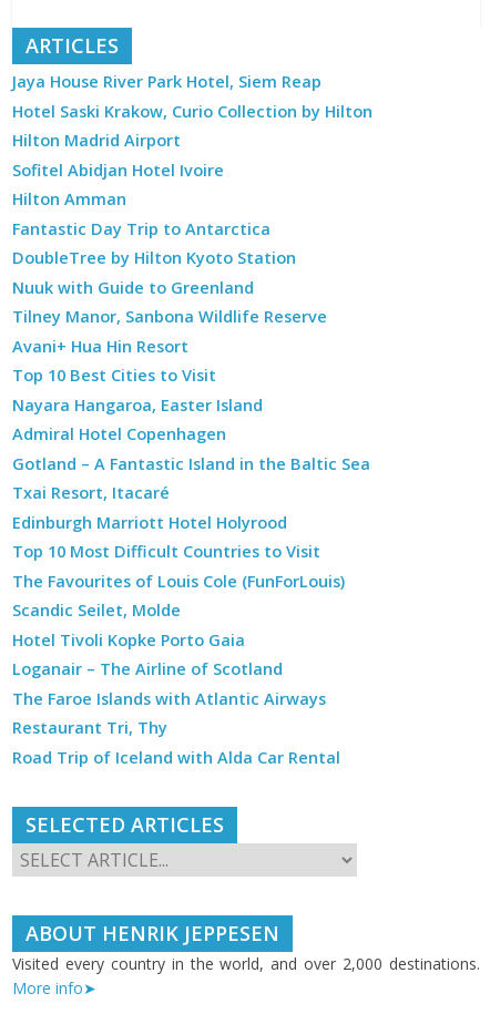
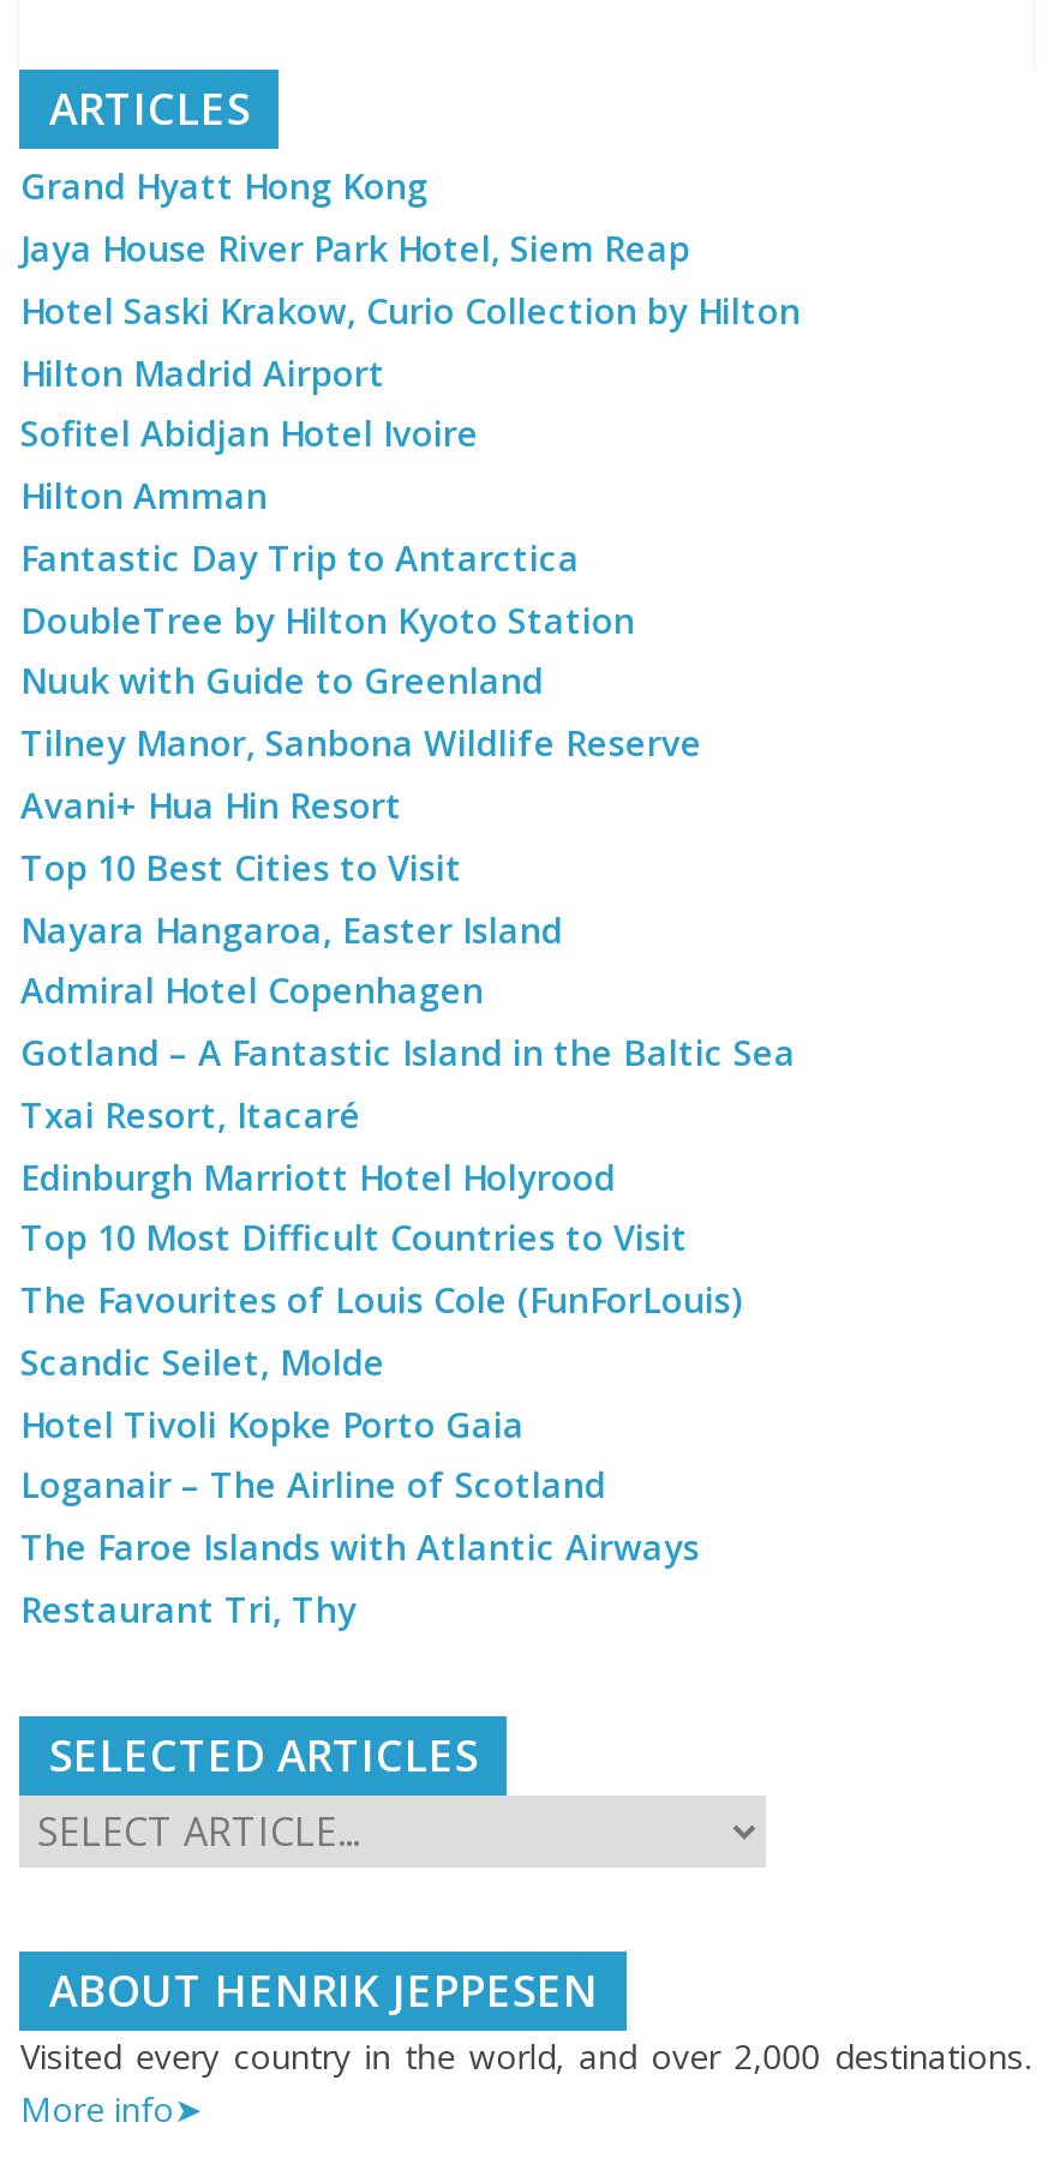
+ Grand Hyatt Hong Kong

moved down: Jaya House River Park Hotel, Siem Reap | Hotel Saski Krakow, Curio Collection by Hilton | Hilton Madrid Airport | ... | Gotland – A Fantastic Island in the Baltic Sea | Txai Resort, Itacaré

- Road Trip of Iceland with Alda Car Rental
